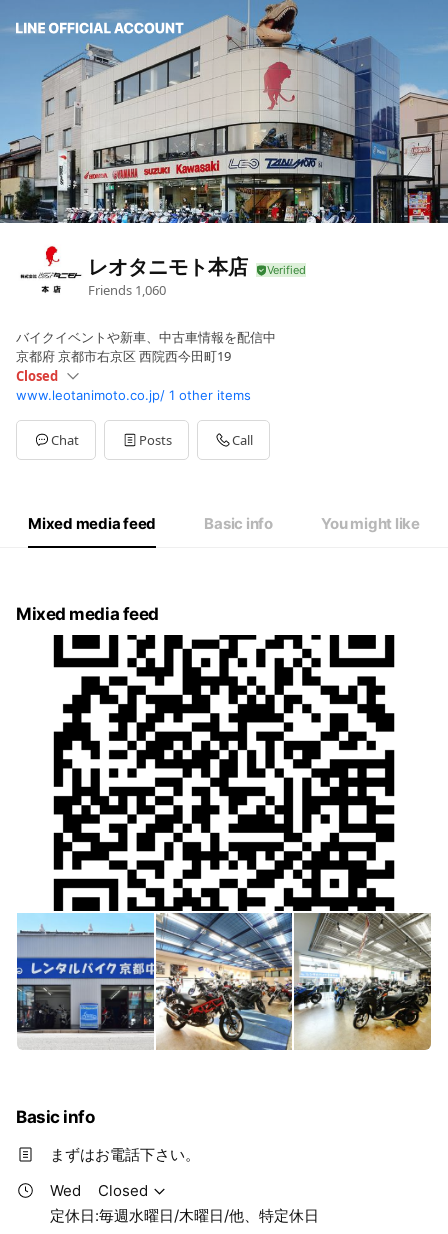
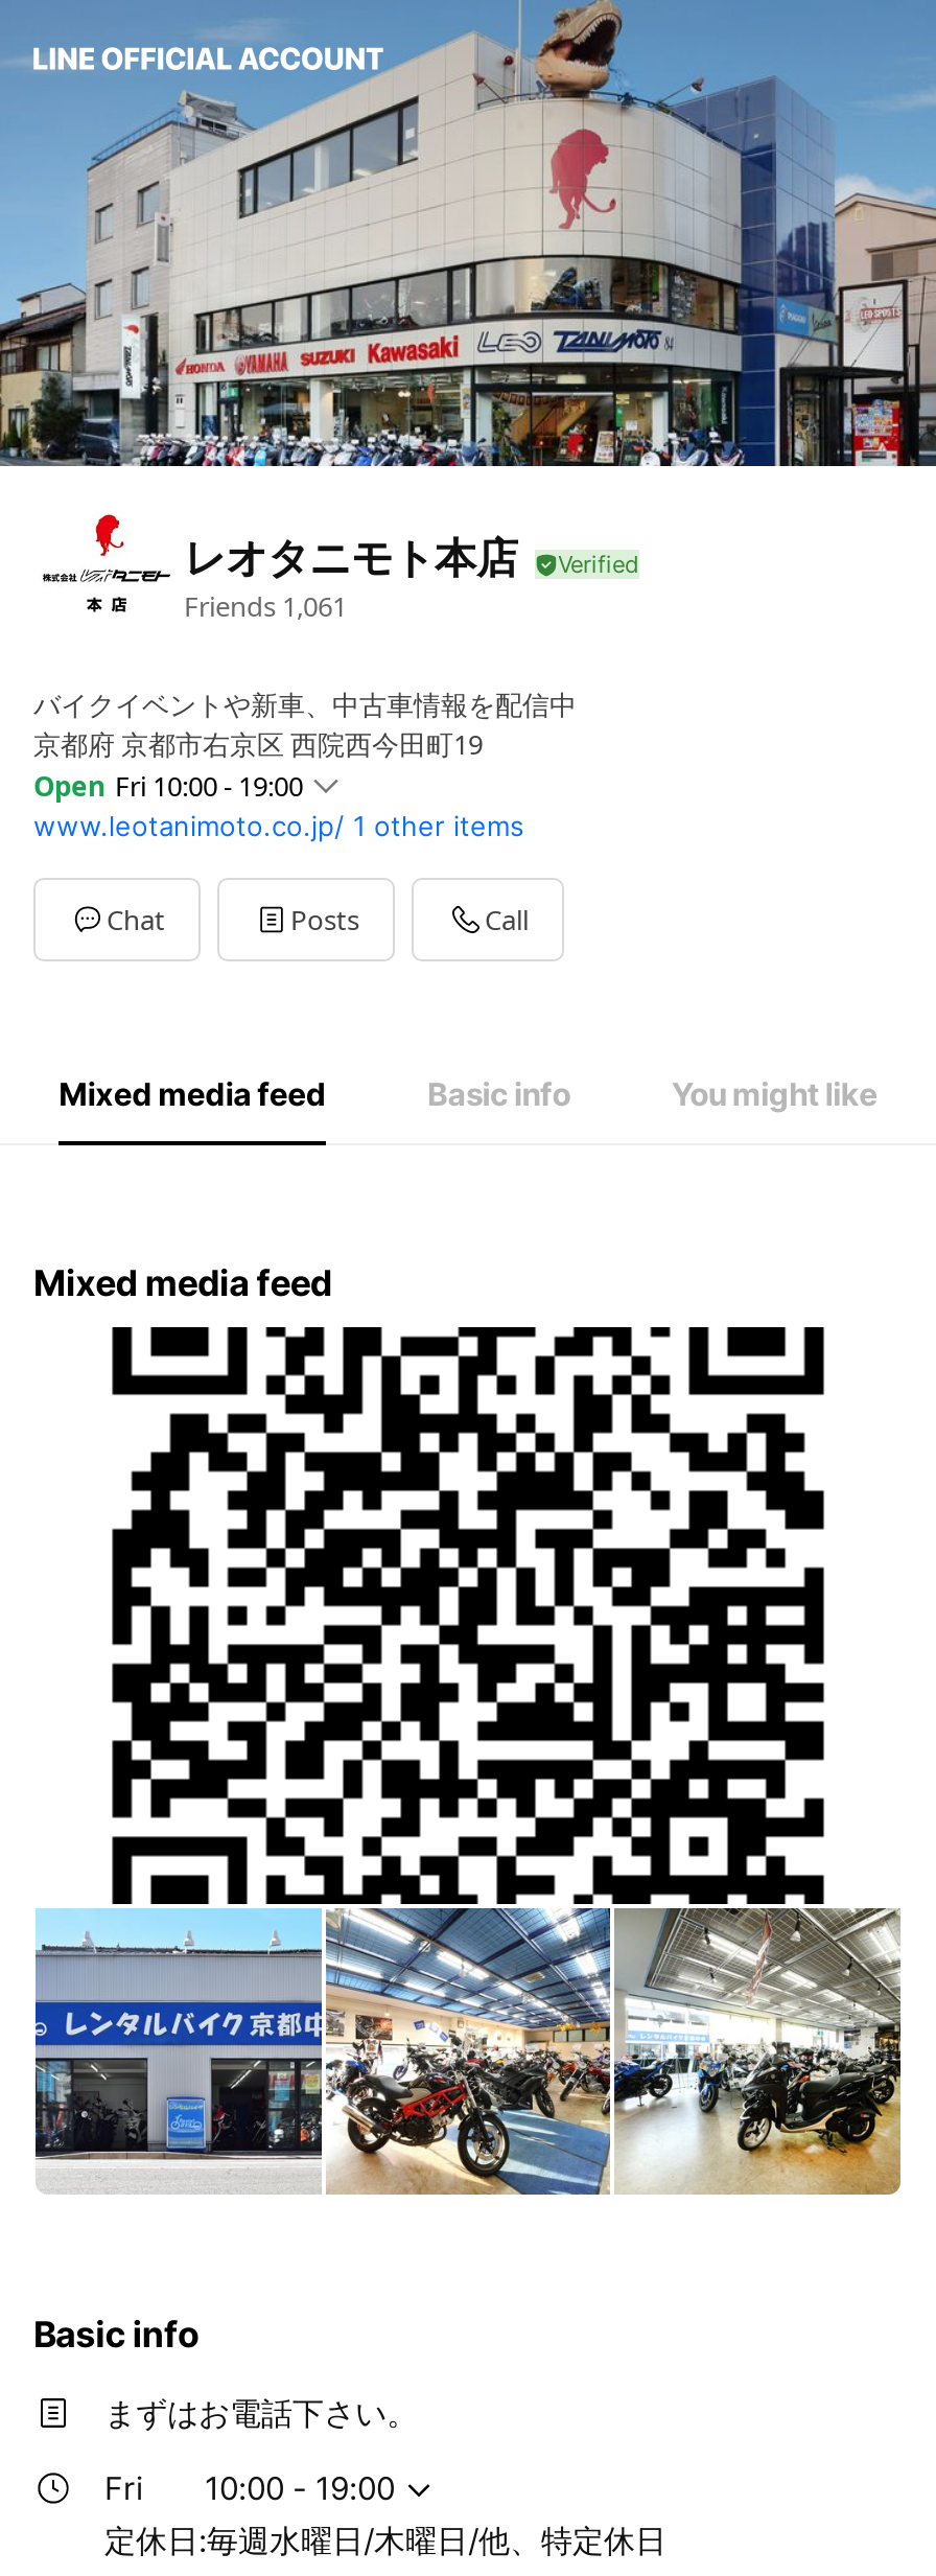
- Friends 1,060
+ Friends 1,061

- Closed
+ Open Fri 10:00 - 19:00

- Wed
- Closed
+ Fri
+ 10:00 - 19:00
